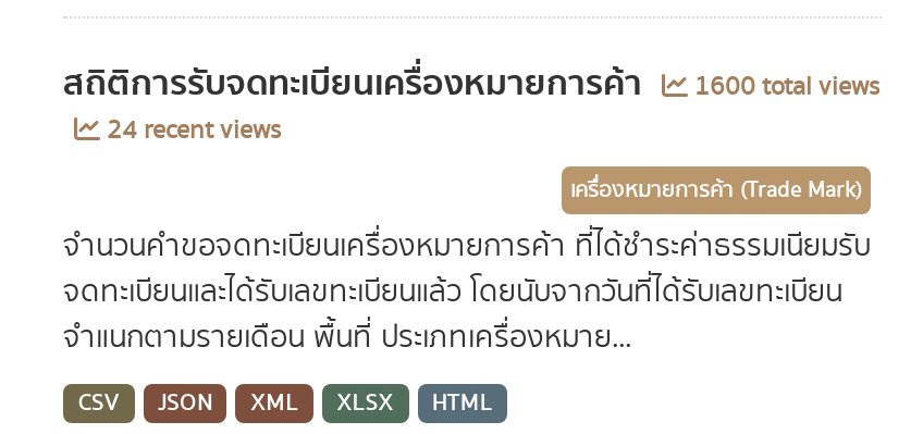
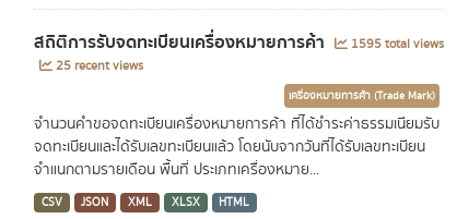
- สถิติการรับจดทะเบียนเครื่องหมายการค้า 1600 total views
+ สถิติการรับจดทะเบียนเครื่องหมายการค้า 1595 total views

- 24 recent views
+ 25 recent views
